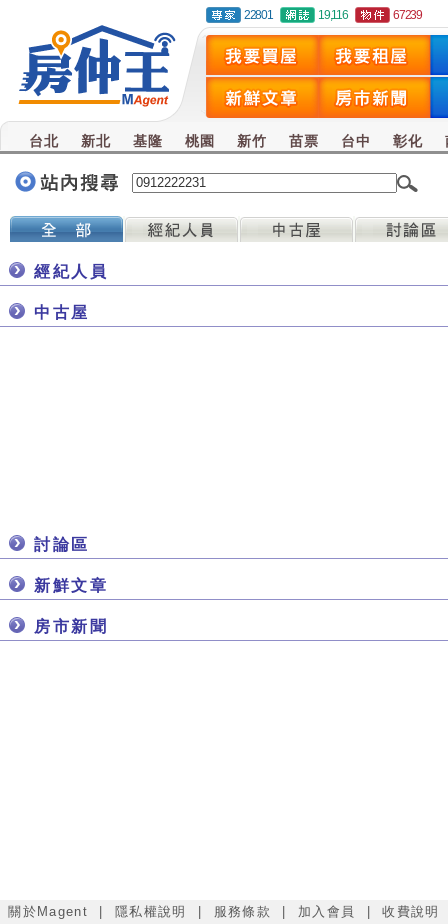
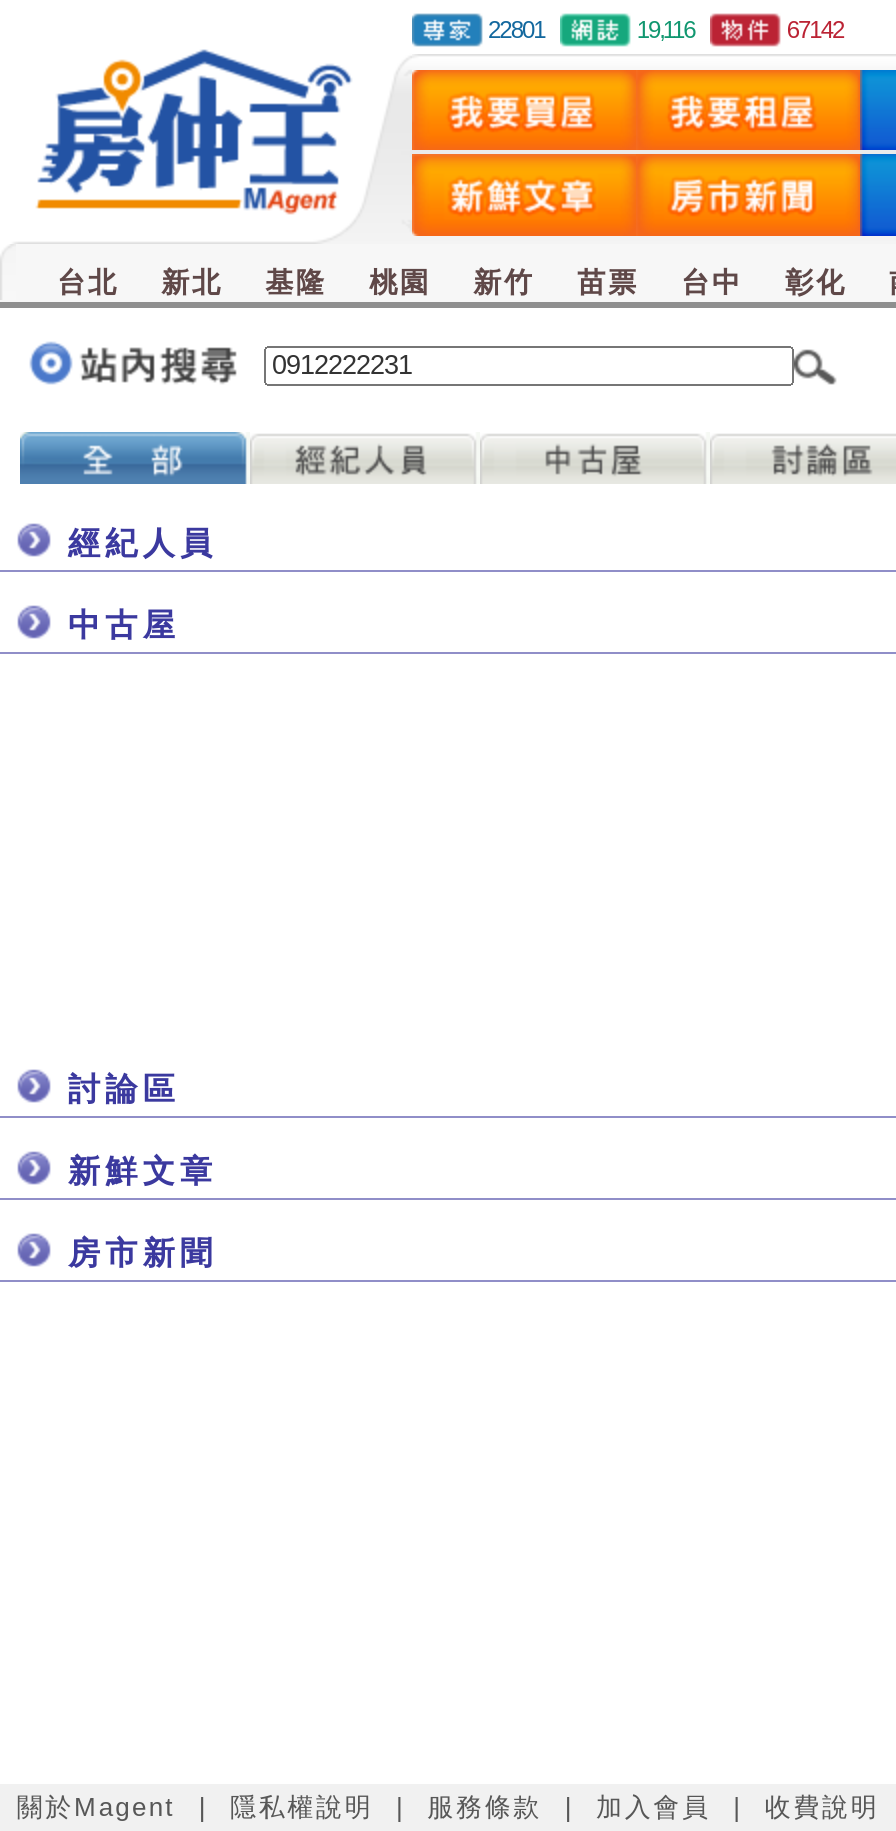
- 67239
+ 67142
